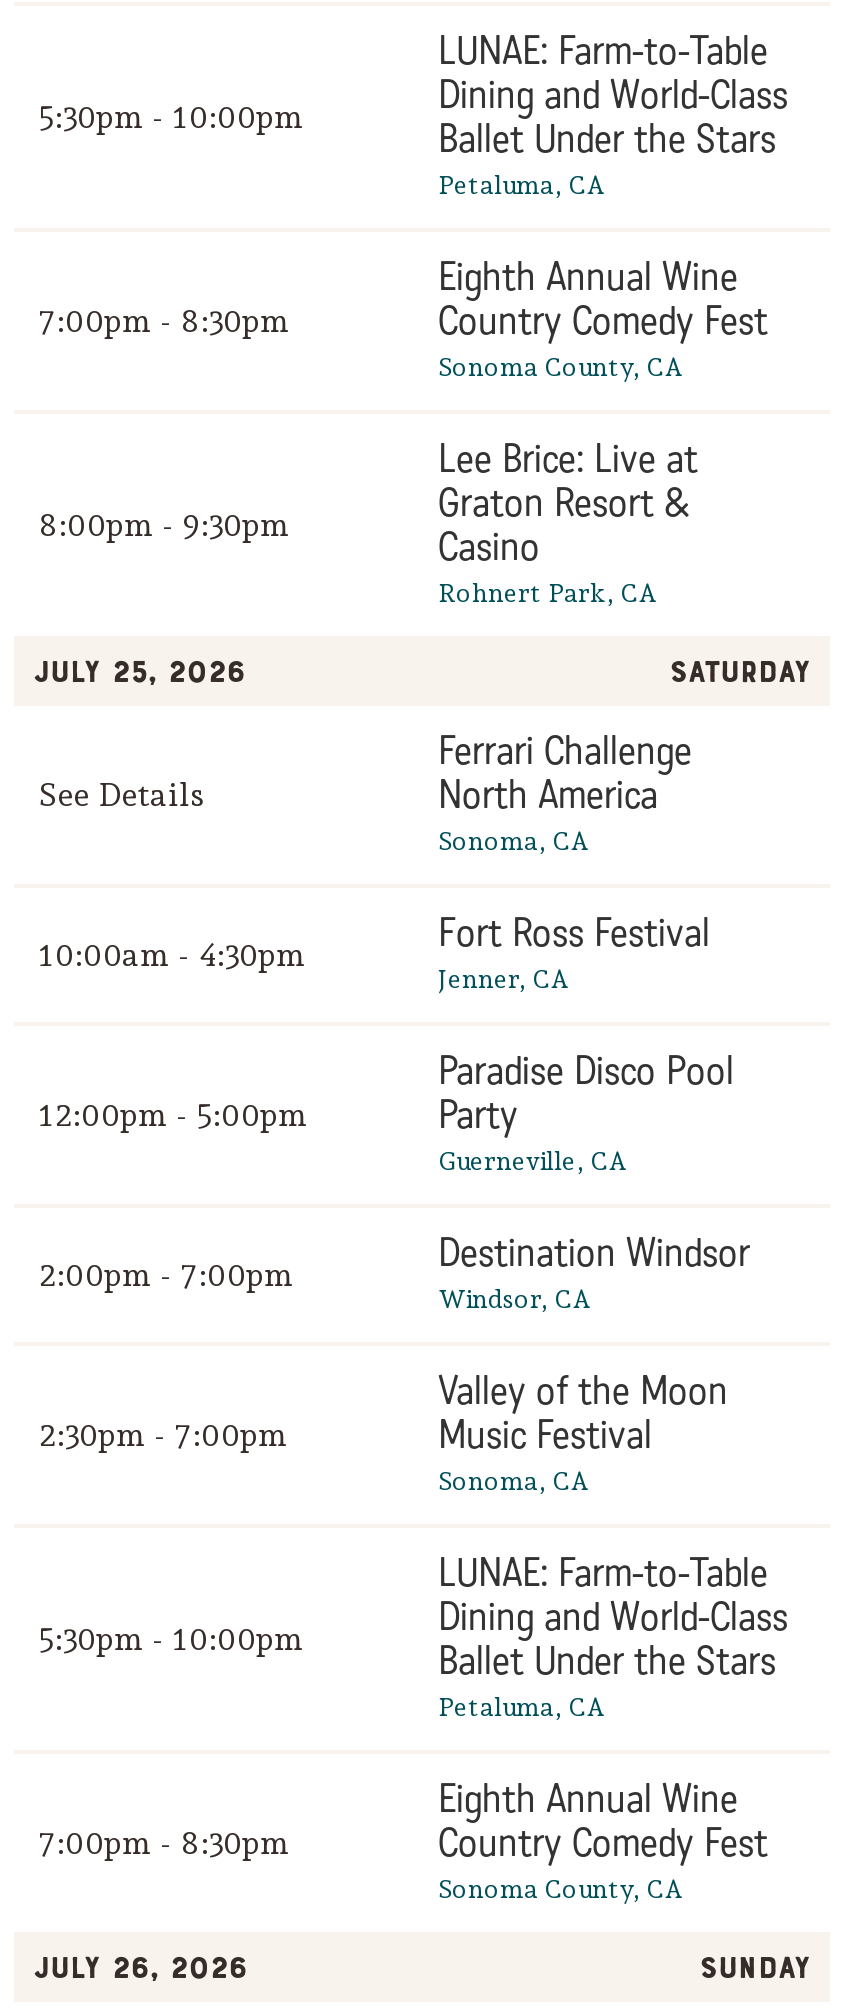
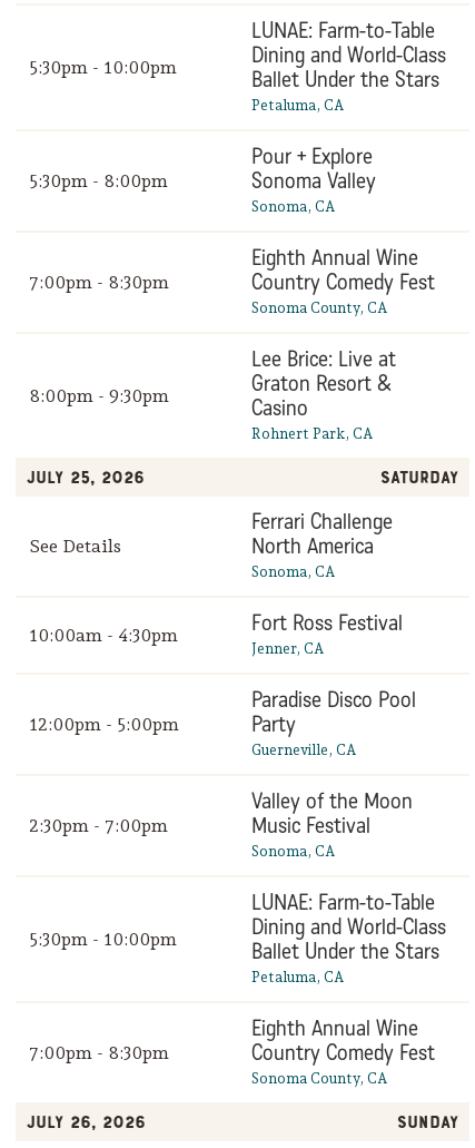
+ 5:30pm - 8:00pm

+ Pour + Explore
+ Sonoma Valley
+ Sonoma, CA

moved down: 7:00pm - 8:30pm | Eighth Annual Wine | Country Comedy Fest | ... | Party | Guerneville, CA

- 2:00pm - 7:00pm
- Destination Windsor
- Windsor, CA
